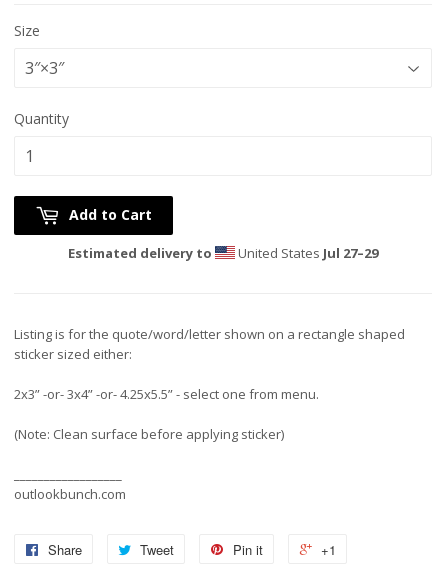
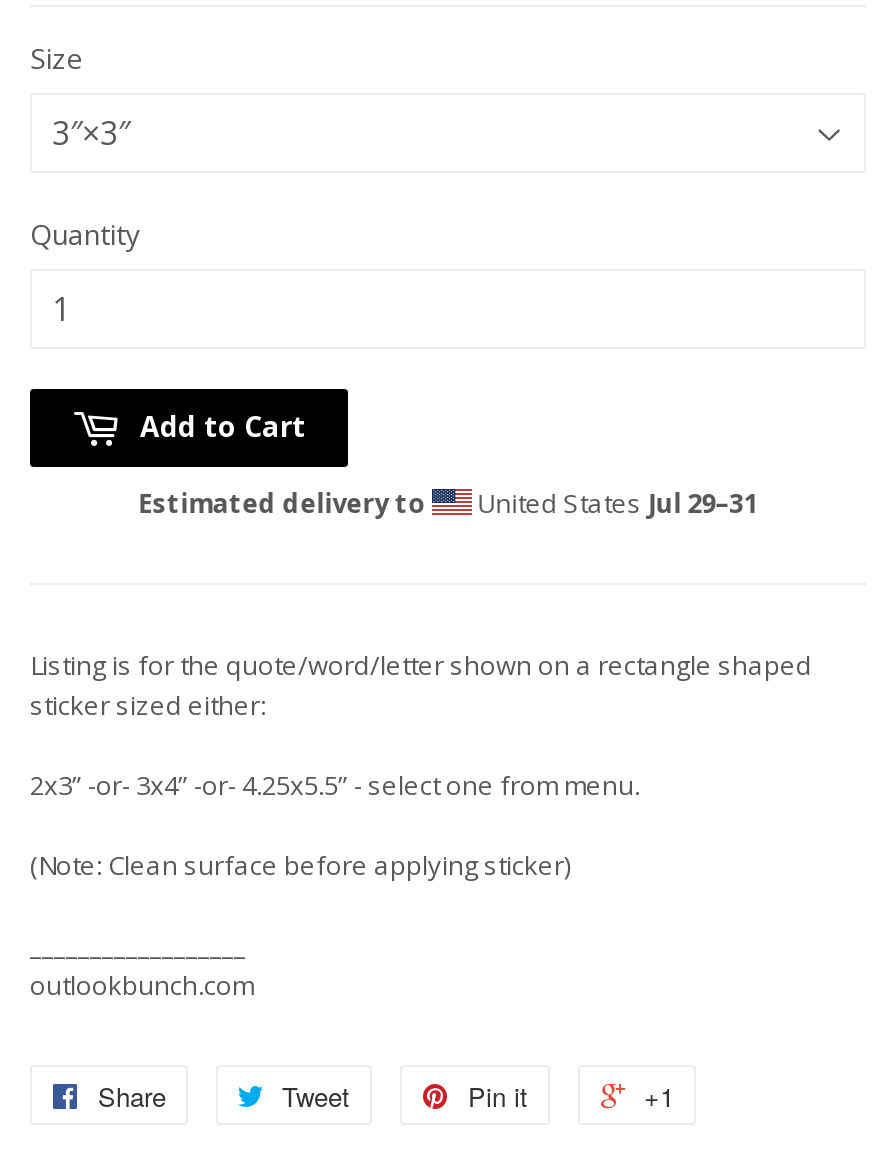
- United States Jul 27–29
+ United States Jul 29–31
